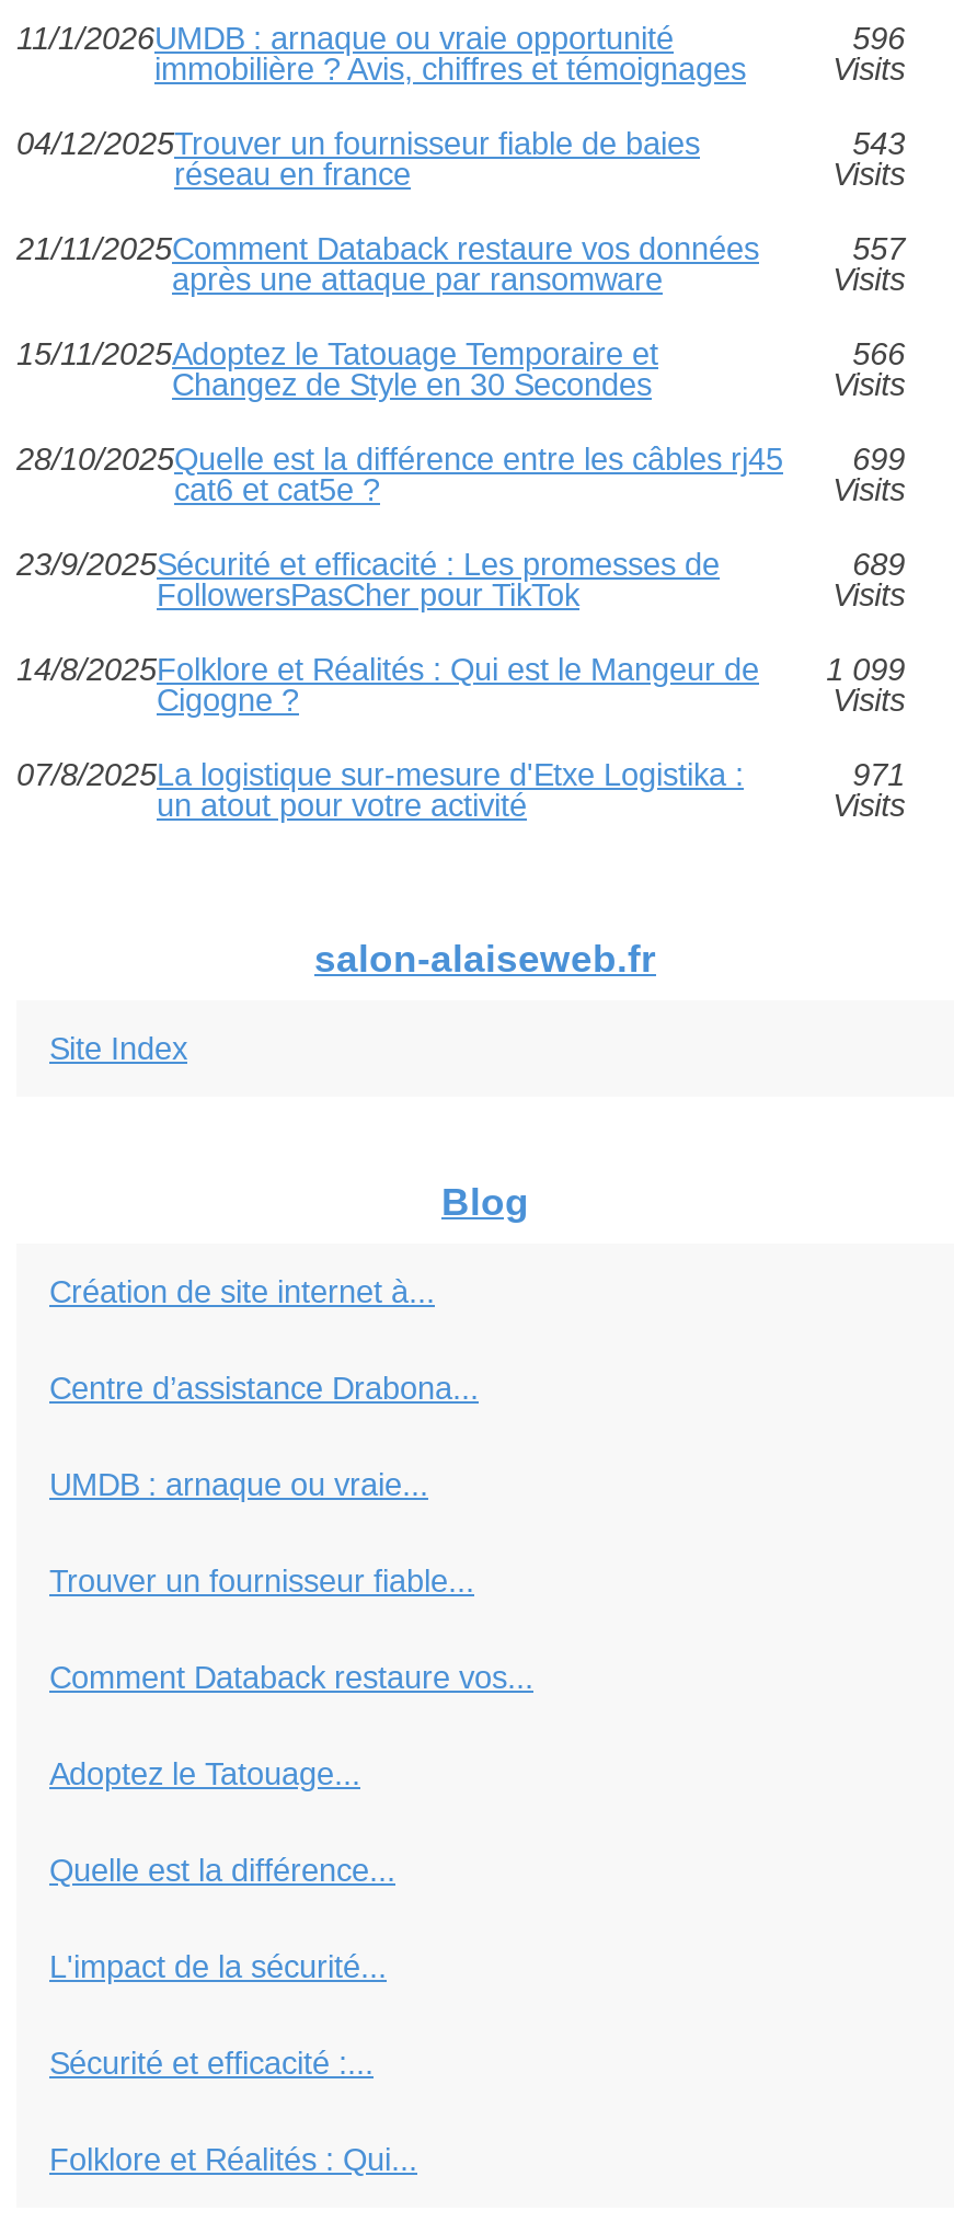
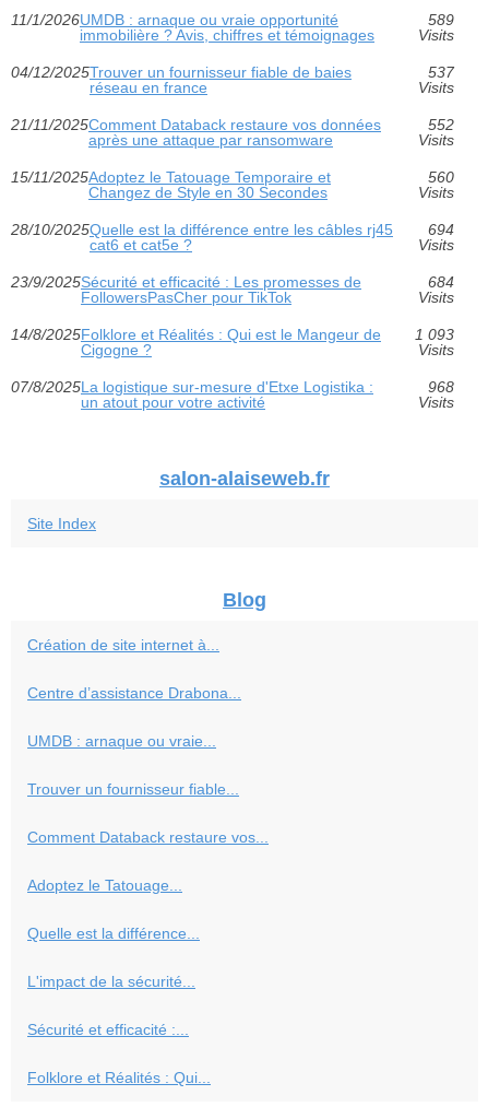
- 596
+ 589

- 543
+ 537

- 557
+ 552

- 566
+ 560

- 28/10/2025Quelle est la différence entre les câbles rj45 699
+ 28/10/2025Quelle est la différence entre les câbles rj45 694

- 689
+ 684

- 14/8/2025Folklore et Réalités : Qui est le Mangeur de 1 099
+ 14/8/2025Folklore et Réalités : Qui est le Mangeur de 1 093

- 971
+ 968
